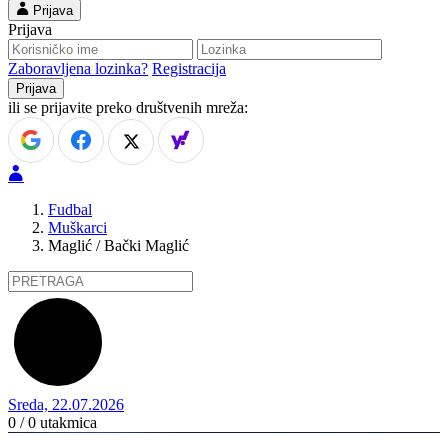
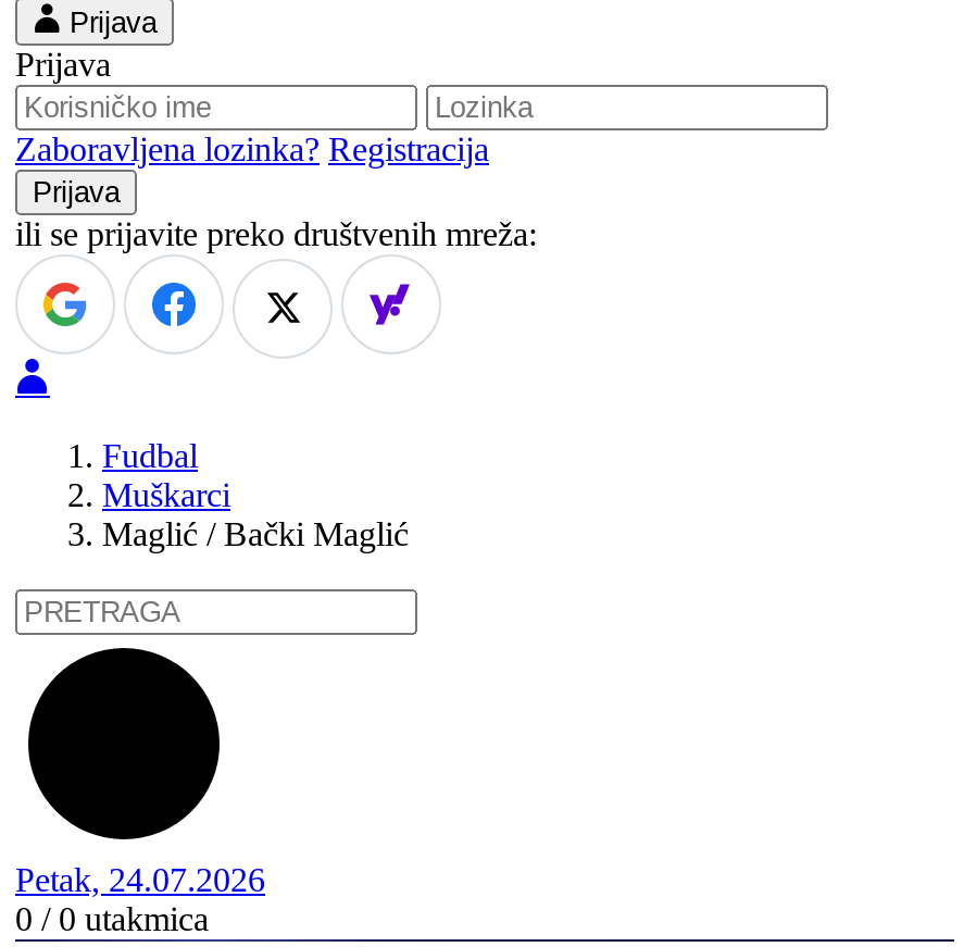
- Sreda, 22.07.2026
+ Petak, 24.07.2026
